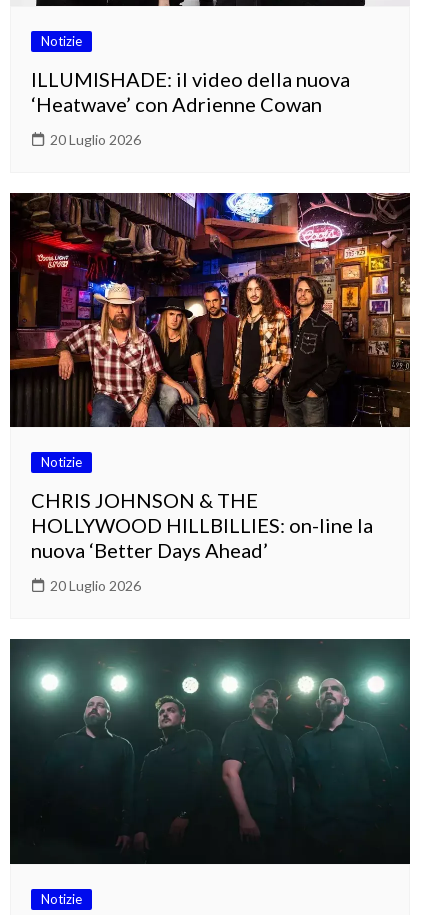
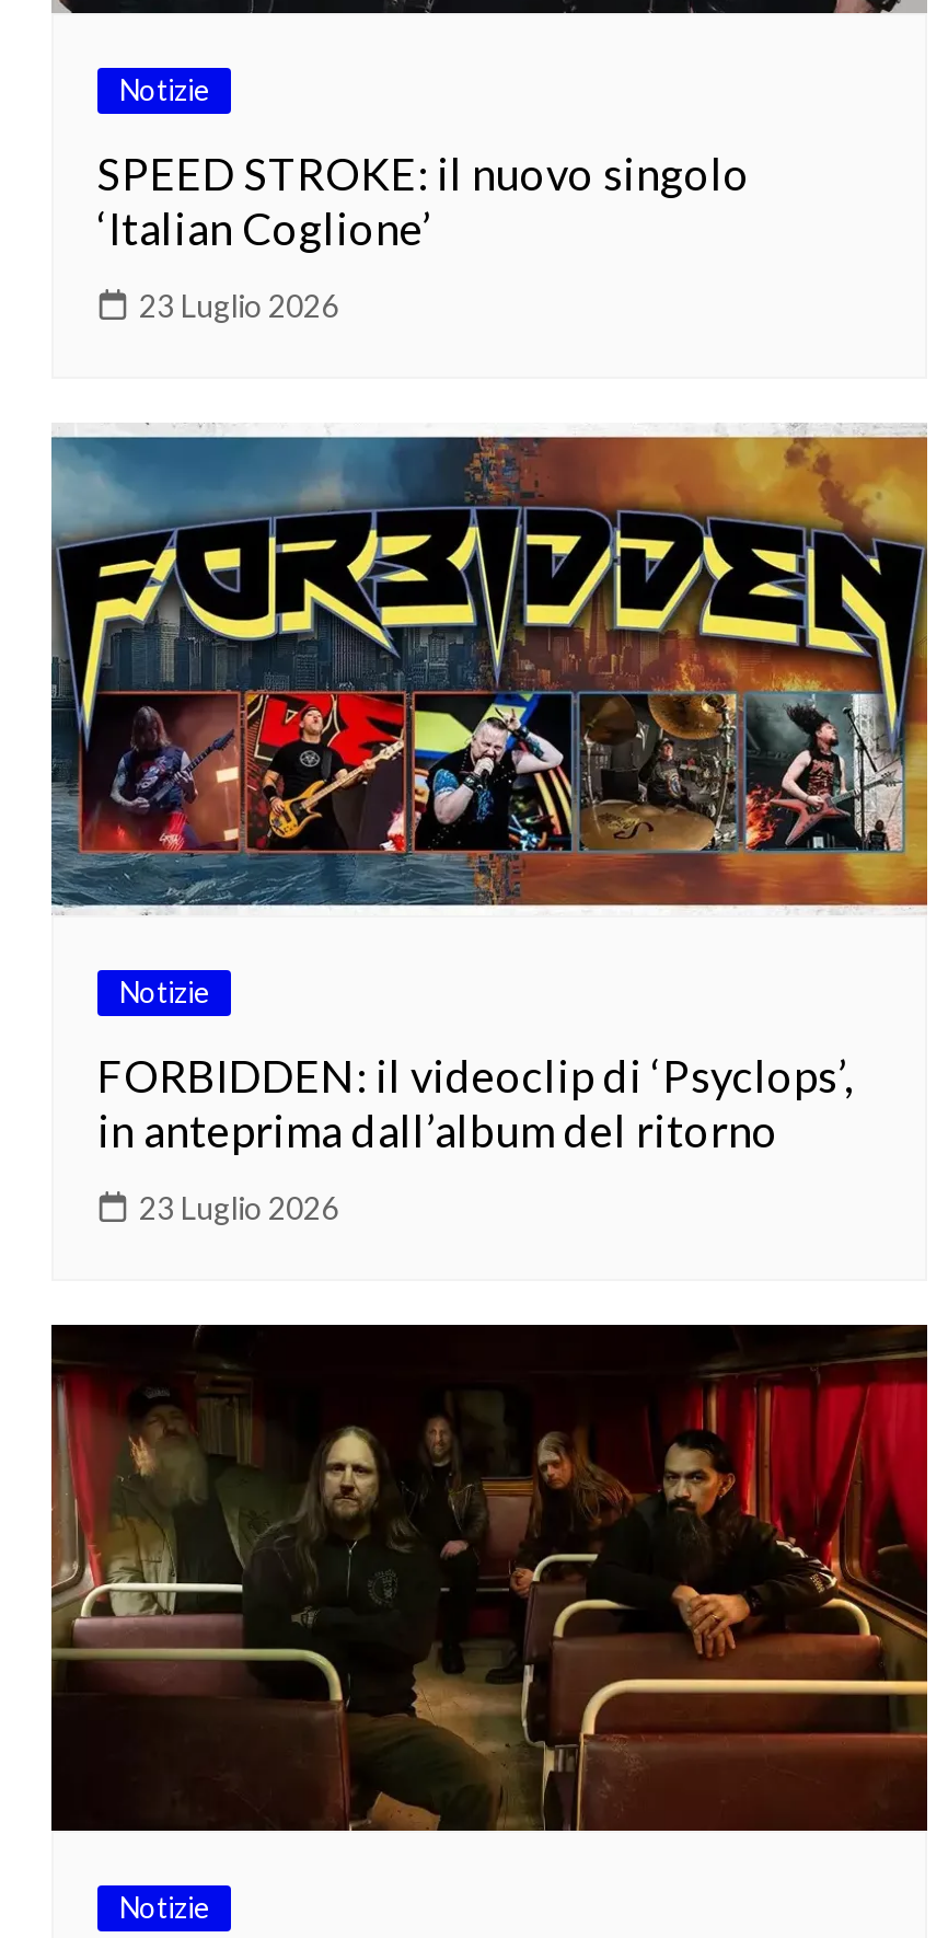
- ILLUMISHADE: il video della nuova
- ‘Heatwave’ con Adrienne Cowan
+ SPEED STROKE: il nuovo singolo
+ ‘Italian Coglione’

- 20 Luglio 2026
+ 23 Luglio 2026

- [image]
+ [image]

- CHRIS JOHNSON & THE
- HOLLYWOOD HILLBILLIES: on-line la
- nuova ‘Better Days Ahead’
+ FORBIDDEN: il videoclip di ‘Psyclops’,
+ in anteprima dall’album del ritorno

- 20 Luglio 2026
+ 23 Luglio 2026

- [image]
+ [image]
